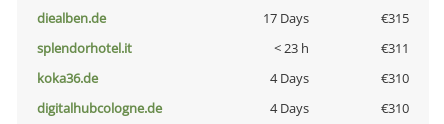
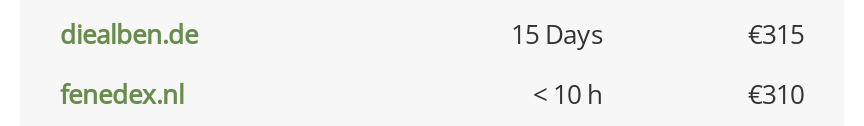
- 17 Days
+ 15 Days

- splendorhotel.it
- < 23 h
- €311
- koka36.de
- 4 Days
- €310
- digitalhubcologne.de
- 4 Days
+ fenedex.nl
+ < 10 h
